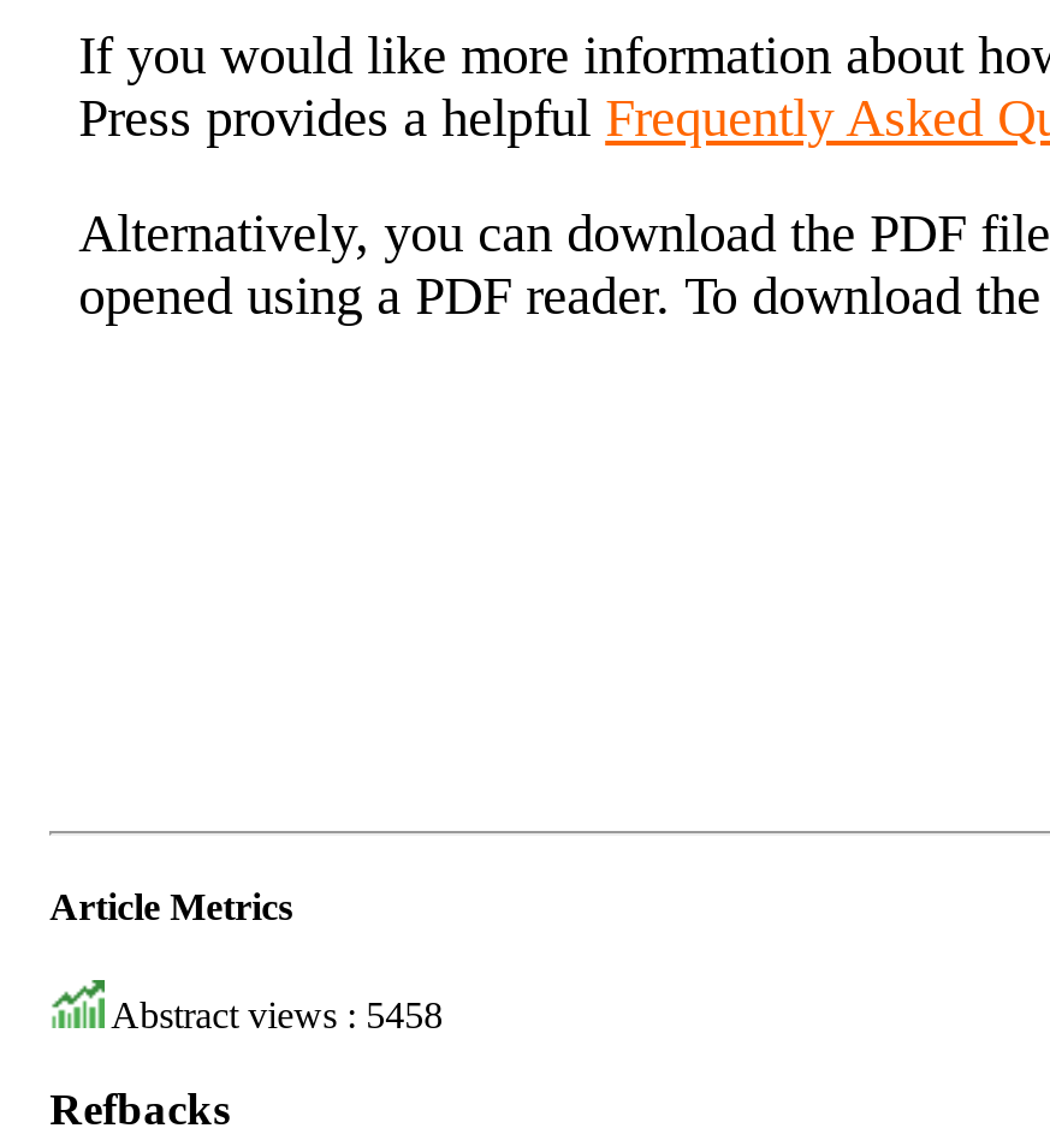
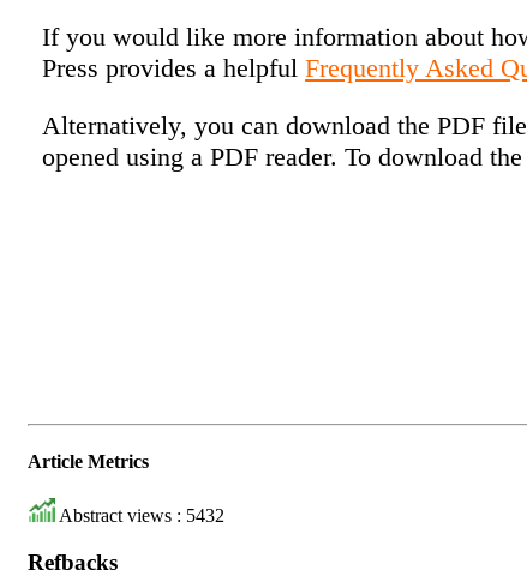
- Abstract views : 5458
+ Abstract views : 5432
